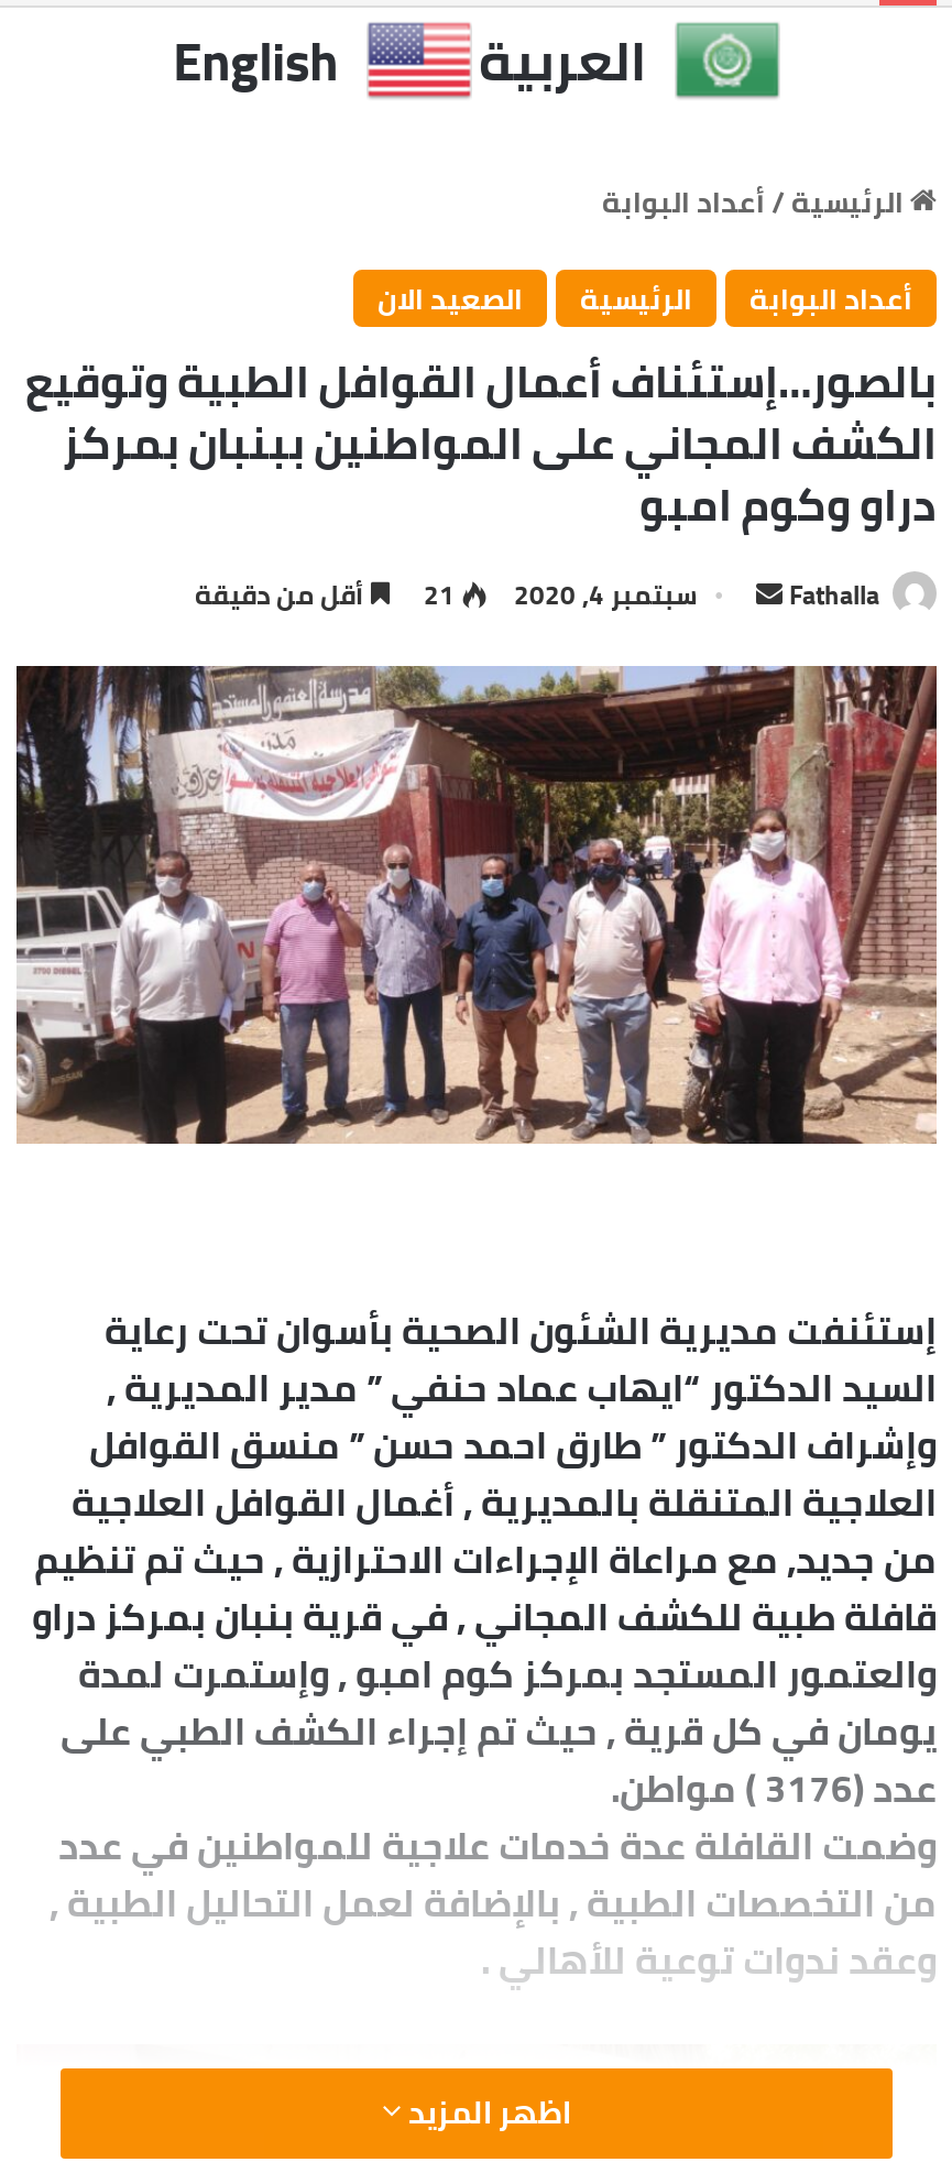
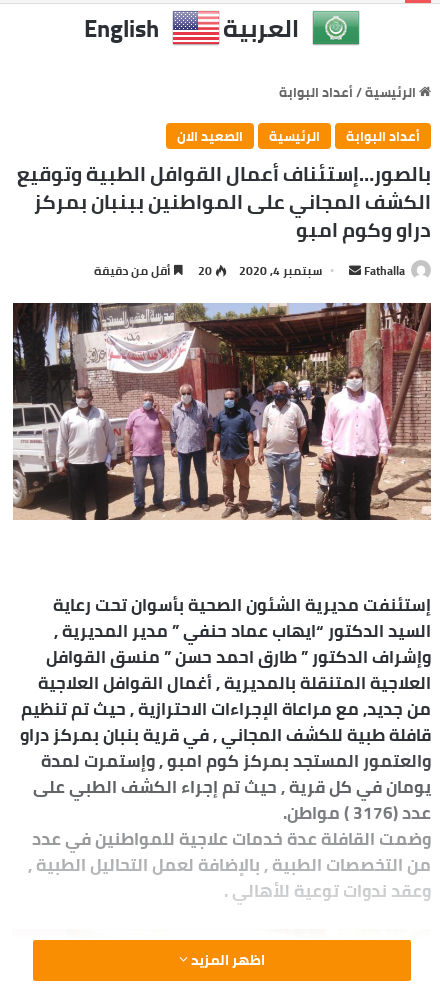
- 21 أقل من دقيقة
+ 20 أقل من دقيقة
